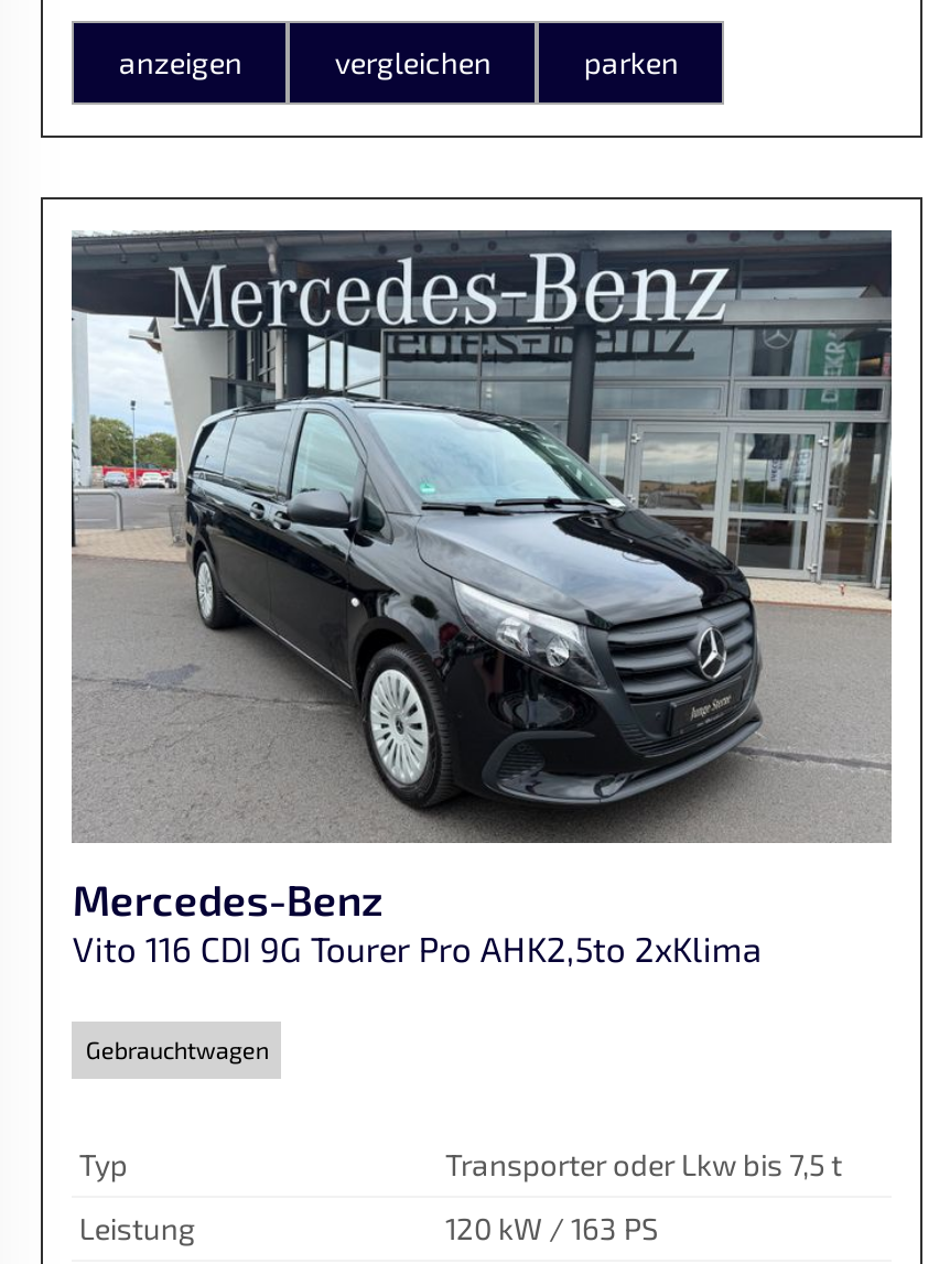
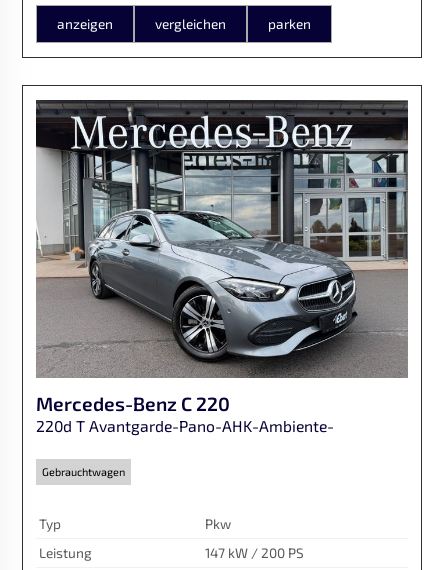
- [image]
- Mercedes-Benz
- Vito 116 CDI 9G Tourer Pro AHK2,5to 2xKlima
+ [image]
+ Mercedes-Benz C 220
+ 220d T Avantgarde-Pano-AHK-Ambiente-

- Transporter oder Lkw bis 7,5 t
+ Pkw

- 120 kW / 163 PS
+ 147 kW / 200 PS
